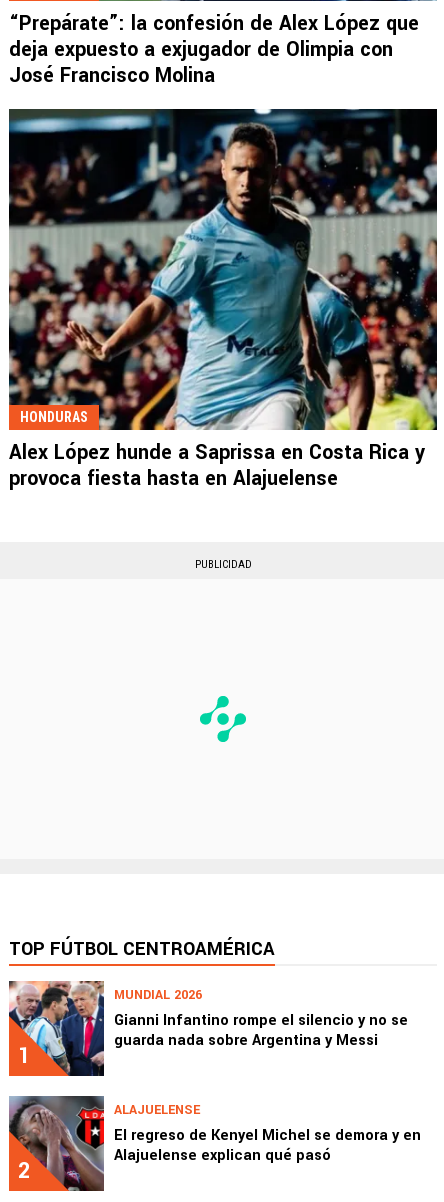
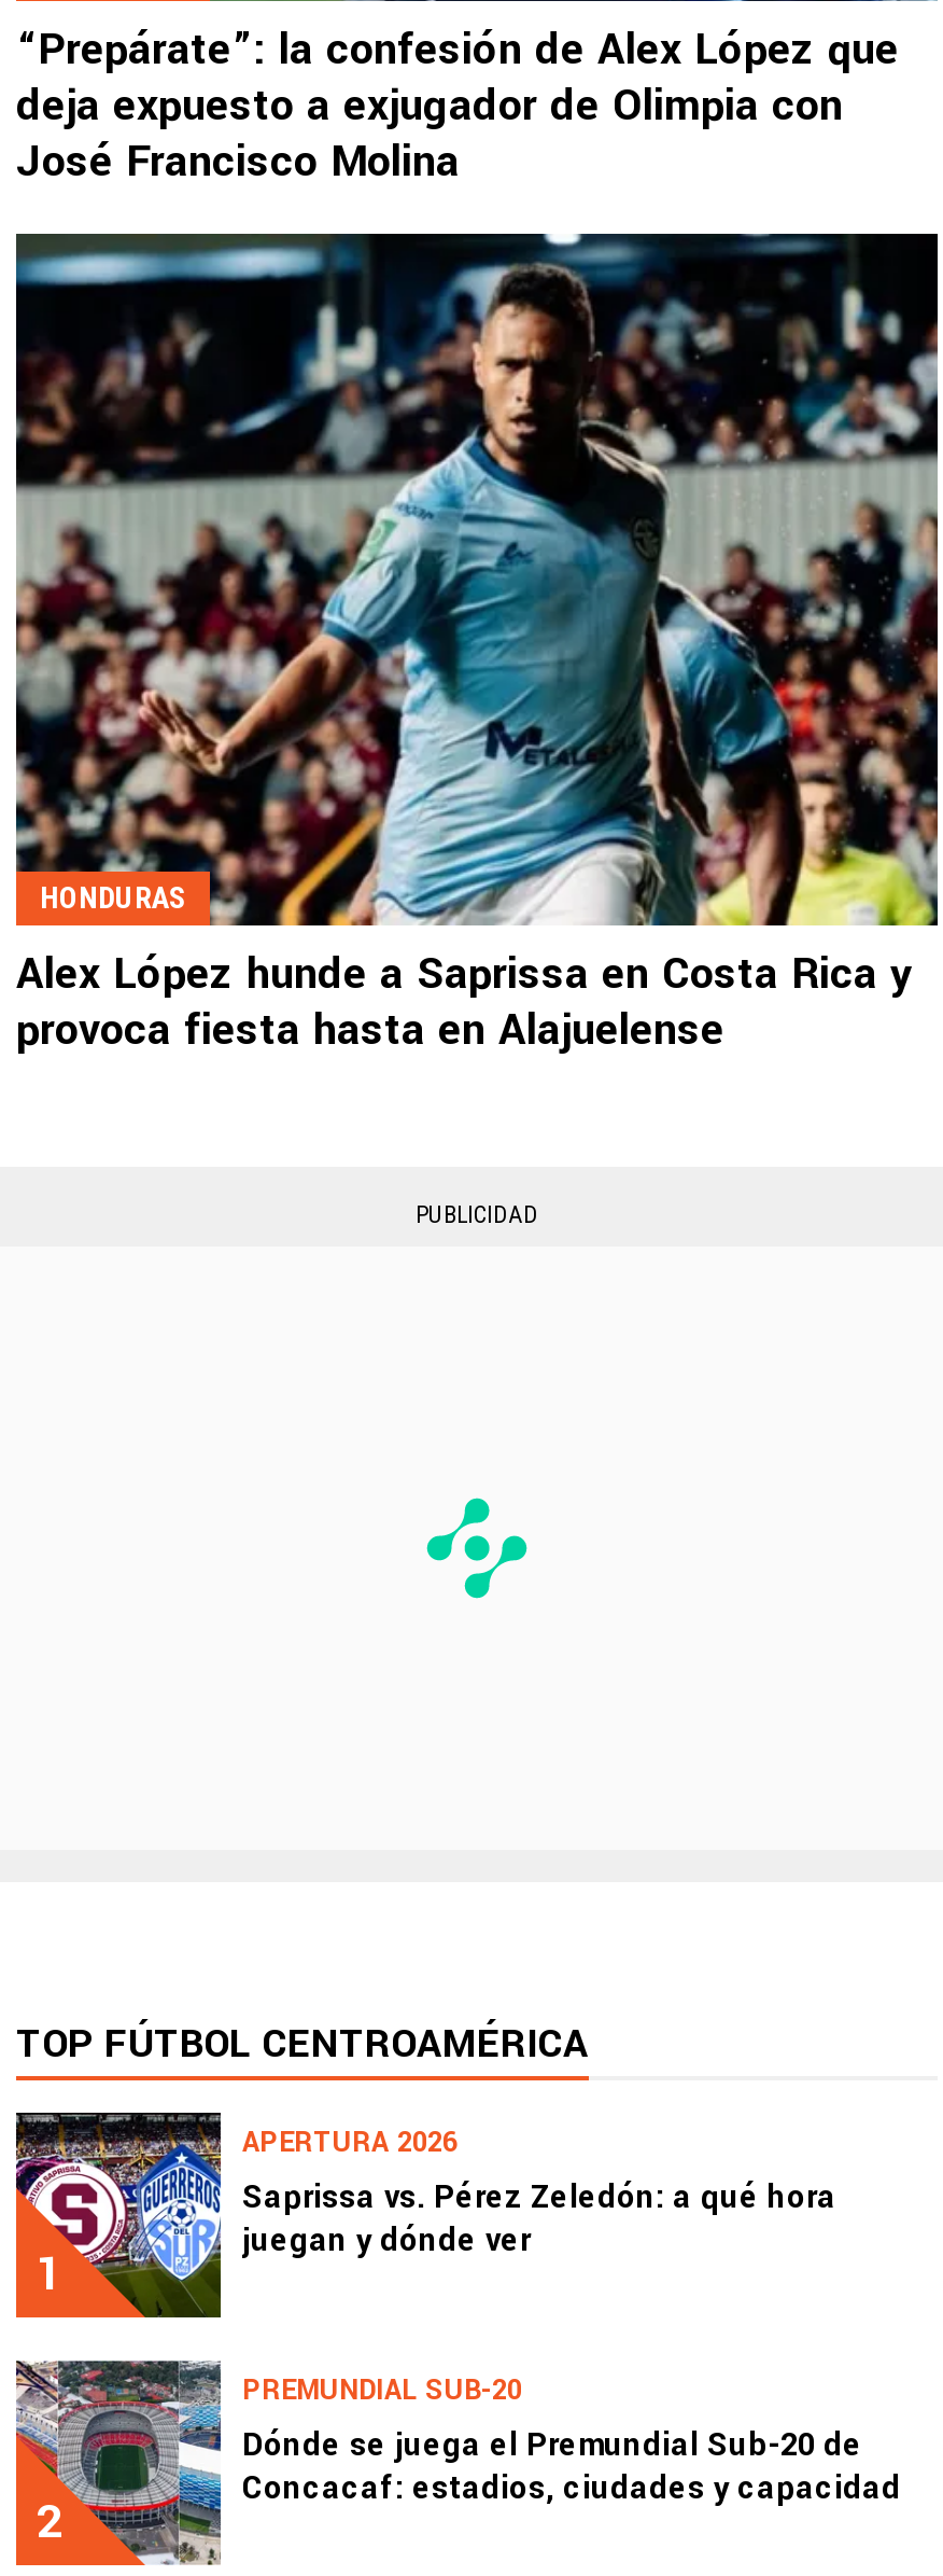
- [image]
- MUNDIAL 2026
- Gianni Infantino rompe el silencio y no se
- guarda nada sobre Argentina y Messi
+ [image]
+ APERTURA 2026
+ Saprissa vs. Pérez Zeledón: a qué hora
+ juegan y dónde ver

- [image]
- ALAJUELENSE
- El regreso de Kenyel Michel se demora y en
- Alajuelense explican qué pasó
+ [image]
+ PREMUNDIAL SUB-20
+ Dónde se juega el Premundial Sub-20 de
+ Concacaf: estadios, ciudades y capacidad
